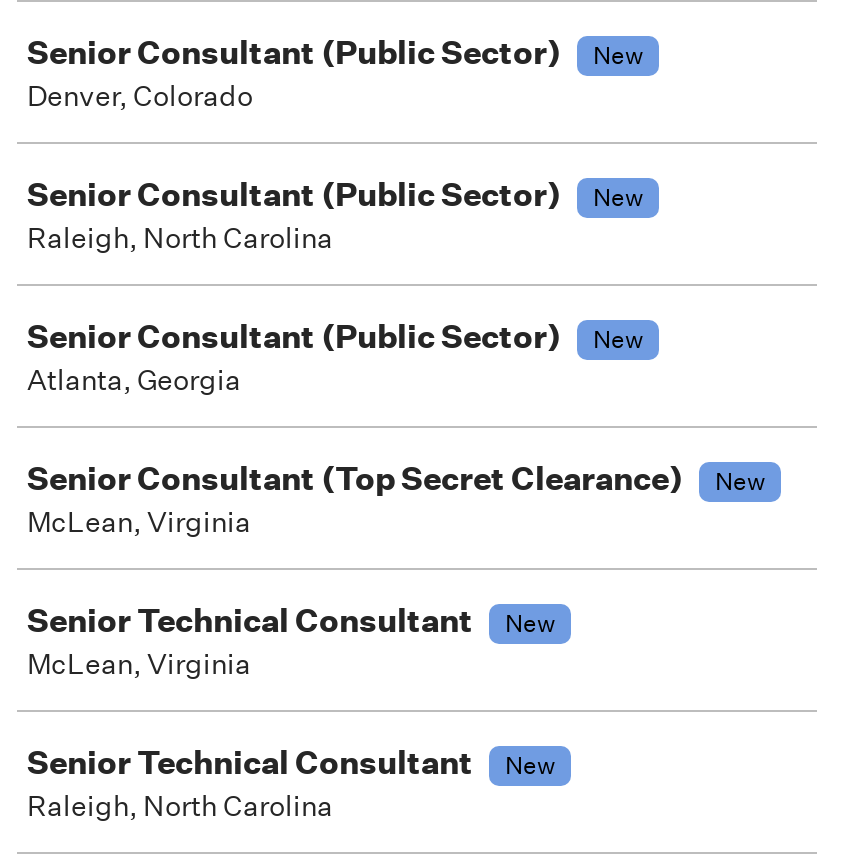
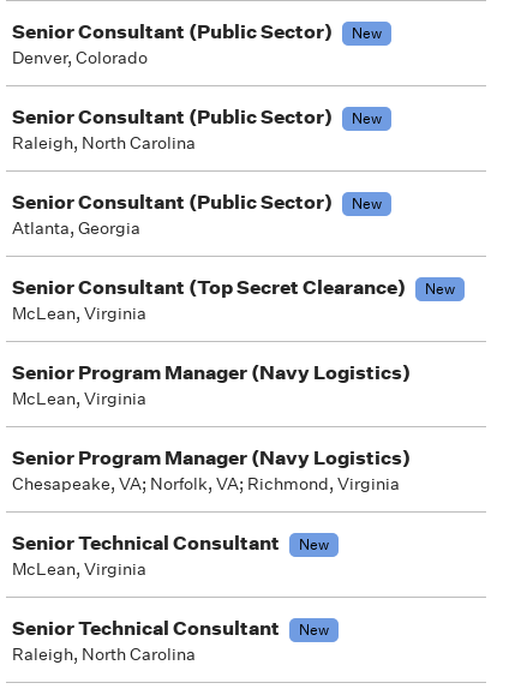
+ Senior Program Manager (Navy Logistics)
+ McLean, Virginia
+ Senior Program Manager (Navy Logistics)
+ Chesapeake, VA; Norfolk, VA; Richmond, Virginia
